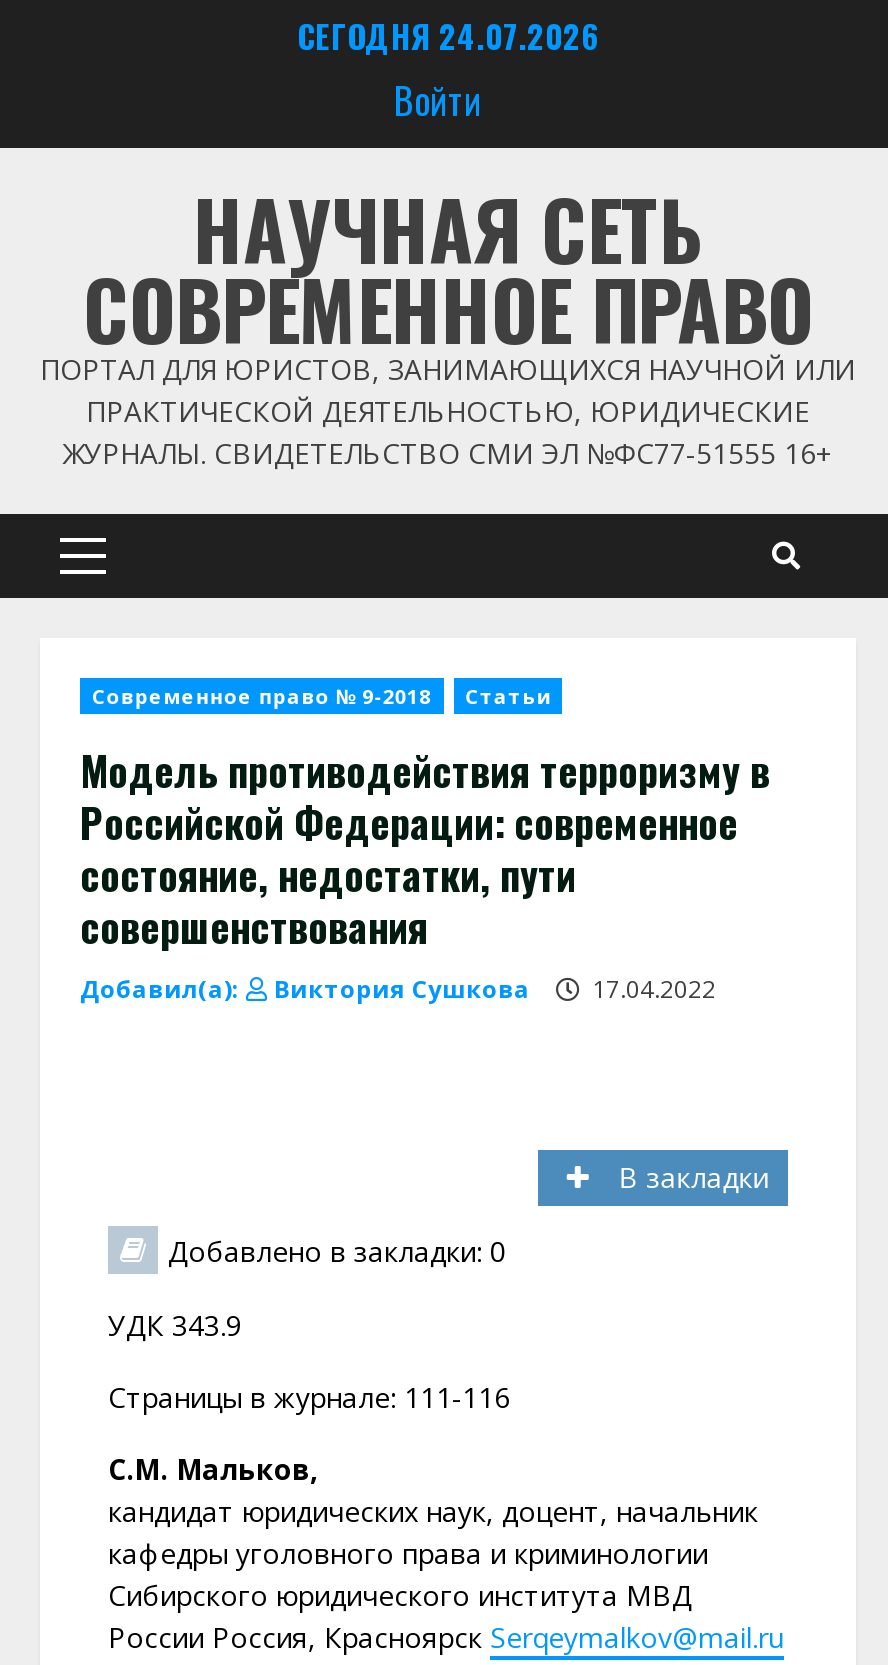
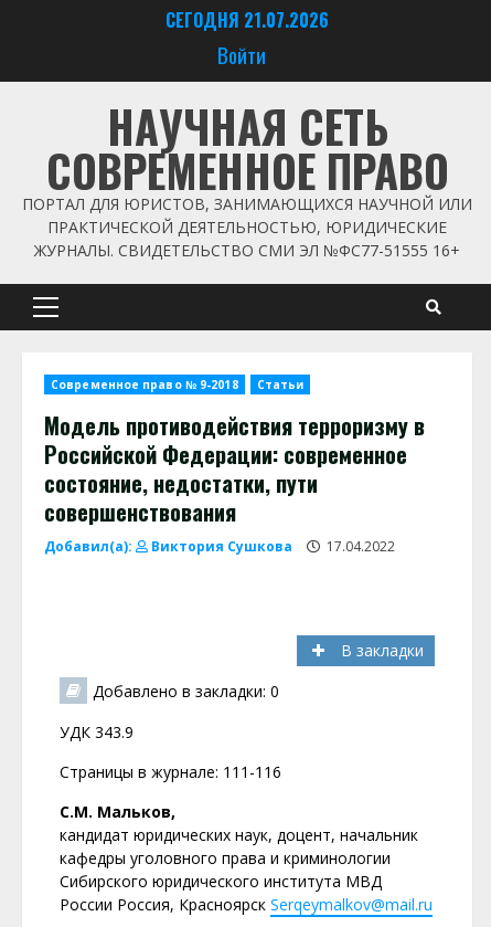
- СЕГОДНЯ 24.07.2026
+ СЕГОДНЯ 21.07.2026
